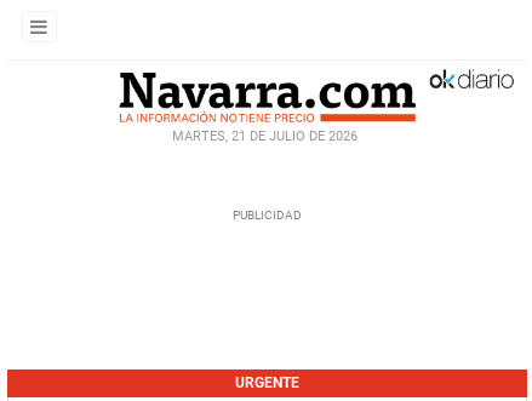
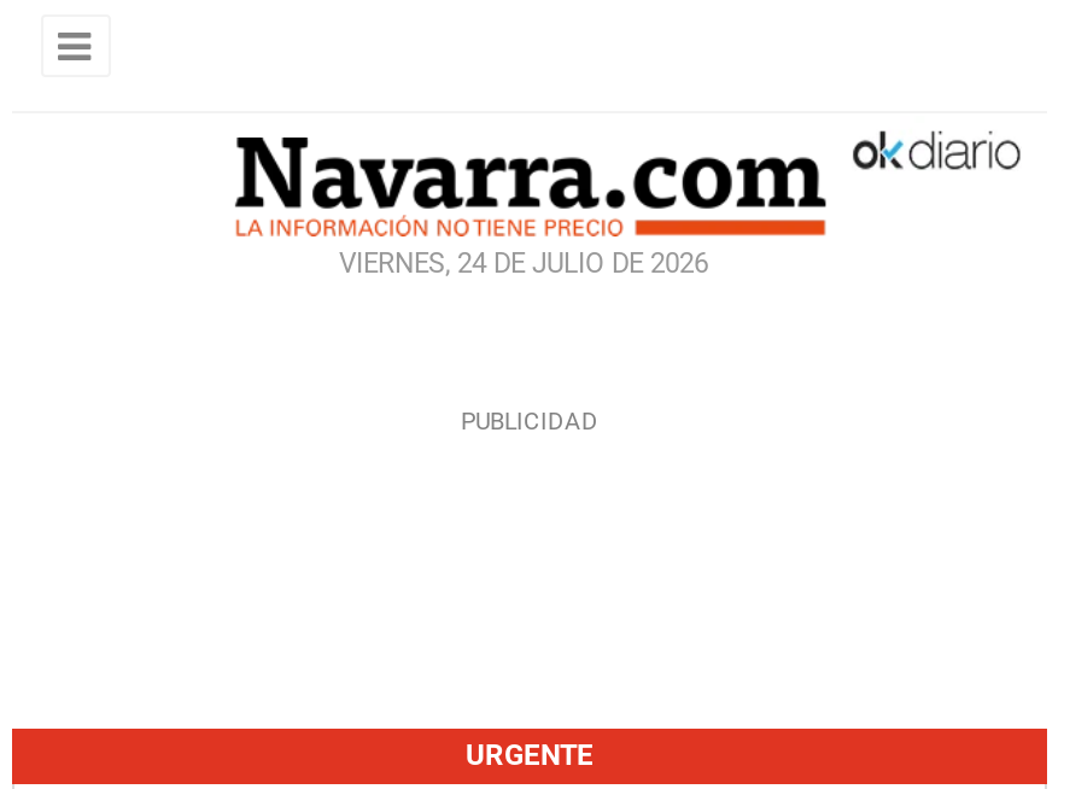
- MARTES, 21 DE JULIO DE 2026
+ VIERNES, 24 DE JULIO DE 2026
